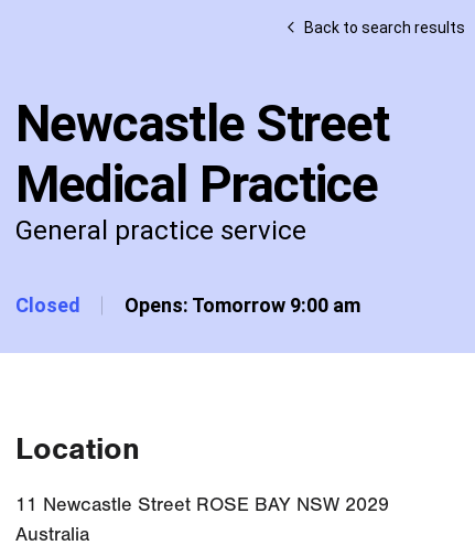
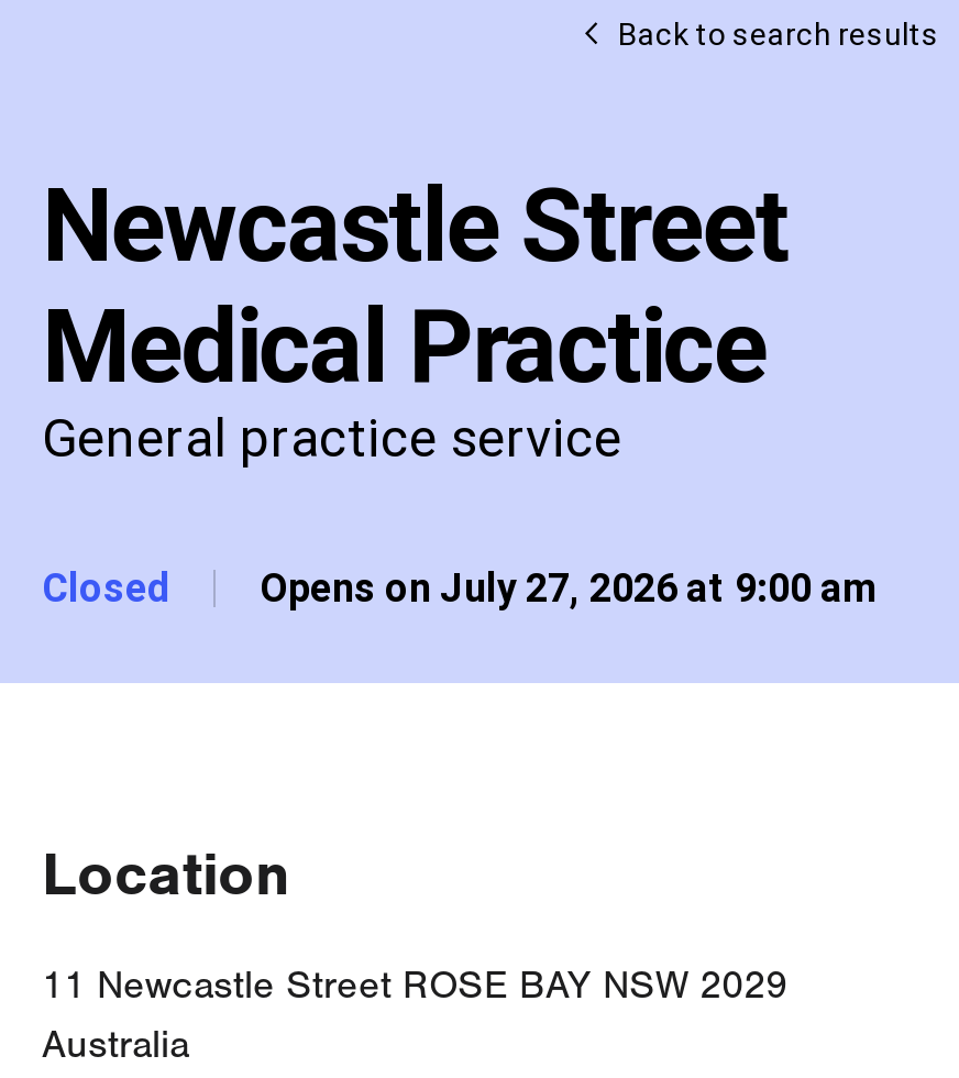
- Opens: Tomorrow 9:00 am
+ Opens on July 27, 2026 at 9:00 am
